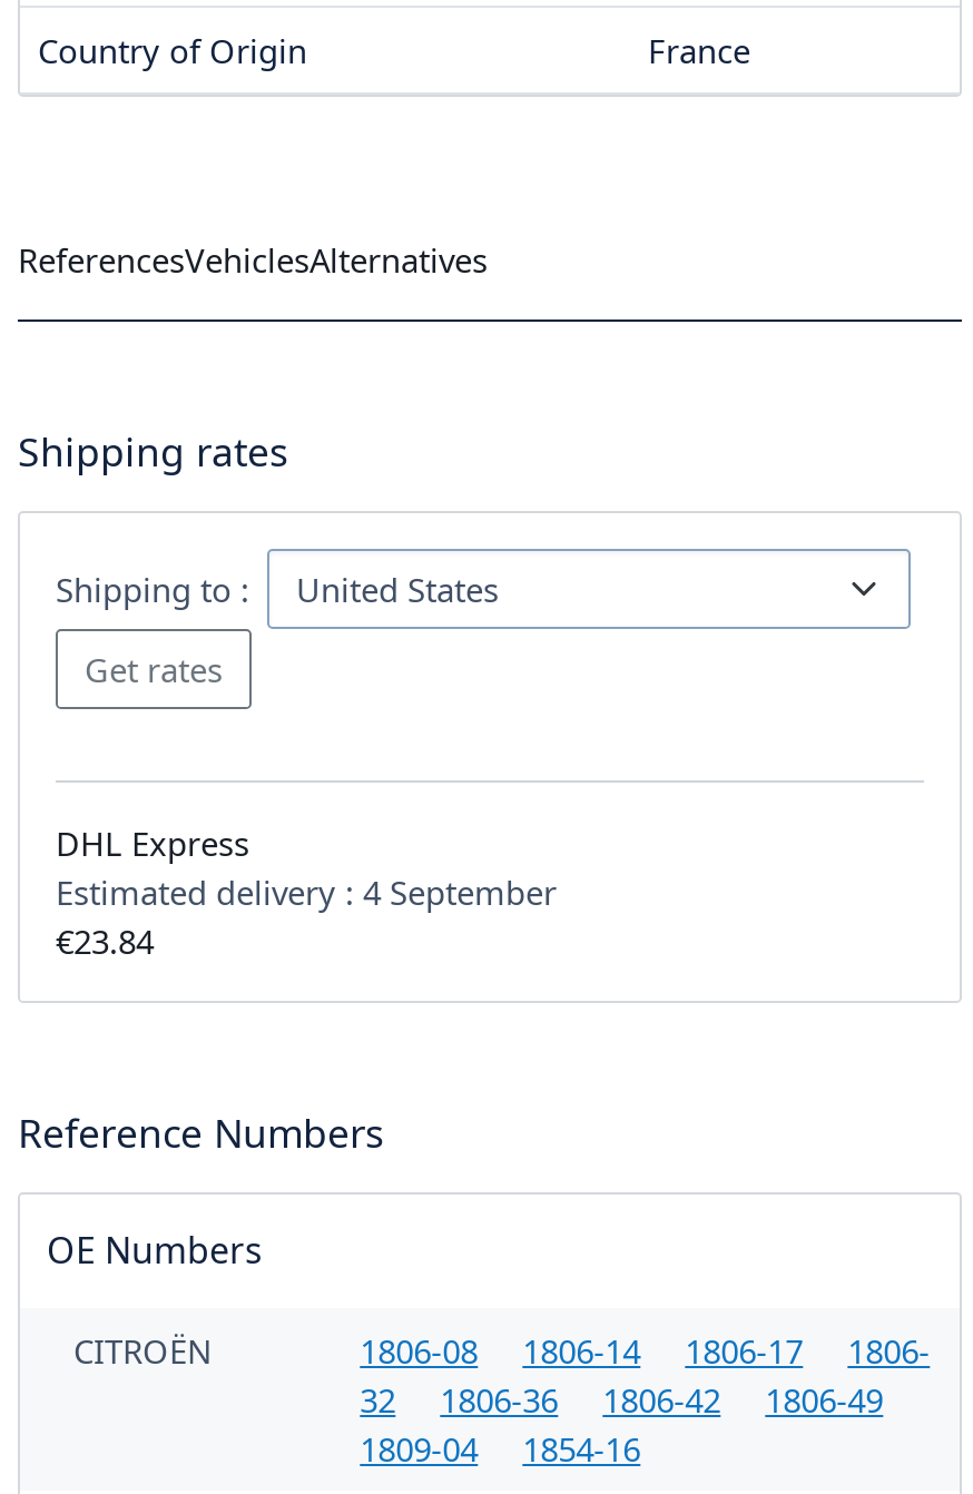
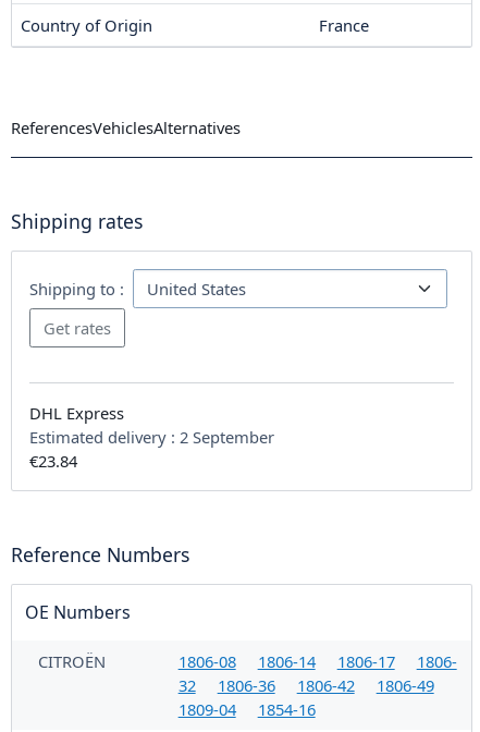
- Estimated delivery : 4 September
+ Estimated delivery : 2 September
